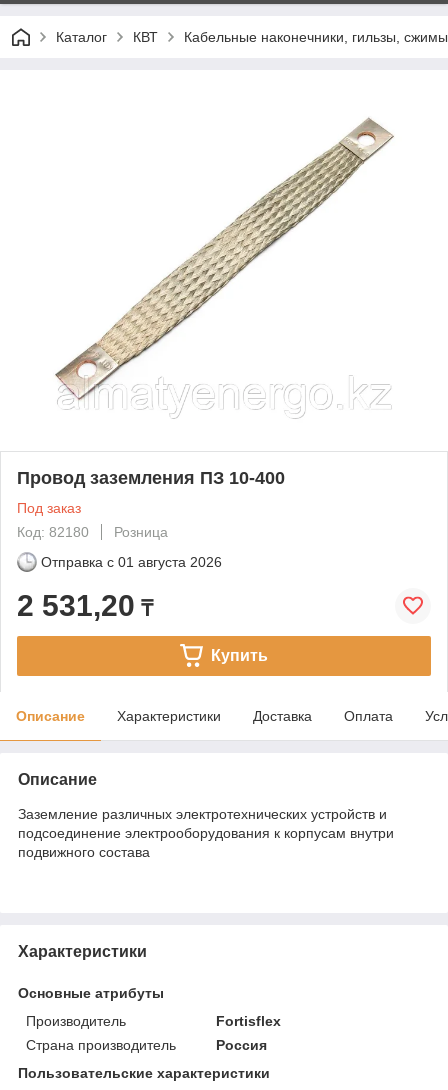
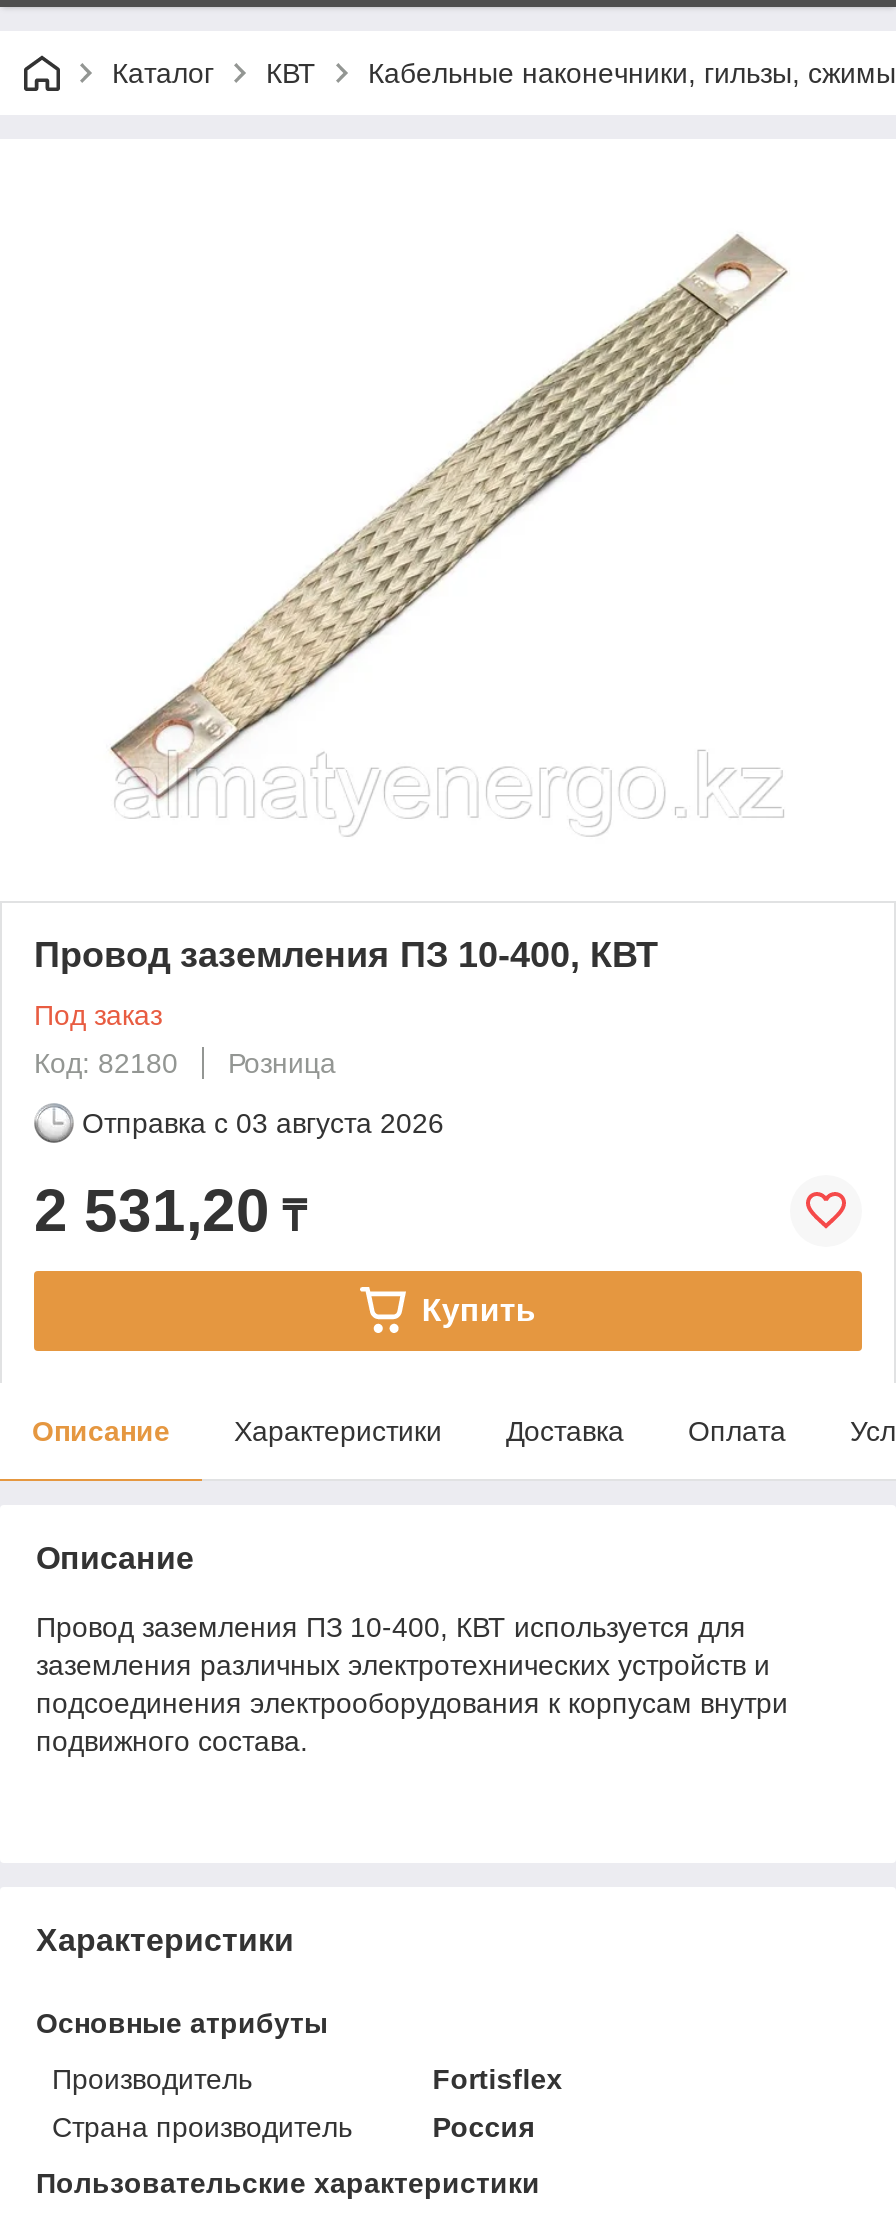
- Провод заземления ПЗ 10-400
+ Провод заземления ПЗ 10-400, КВТ

- Отправка с 01 августа 2026
+ Отправка с 03 августа 2026

- Заземление различных электротехнических устройств и
- подсоединение электрооборудования к корпусам внутри
- подвижного состава
+ Провод заземления ПЗ 10-400, КВТ используется для
+ заземления различных электротехнических устройств и
+ подсоединения электрооборудования к корпусам внутри
+ подвижного состава.
